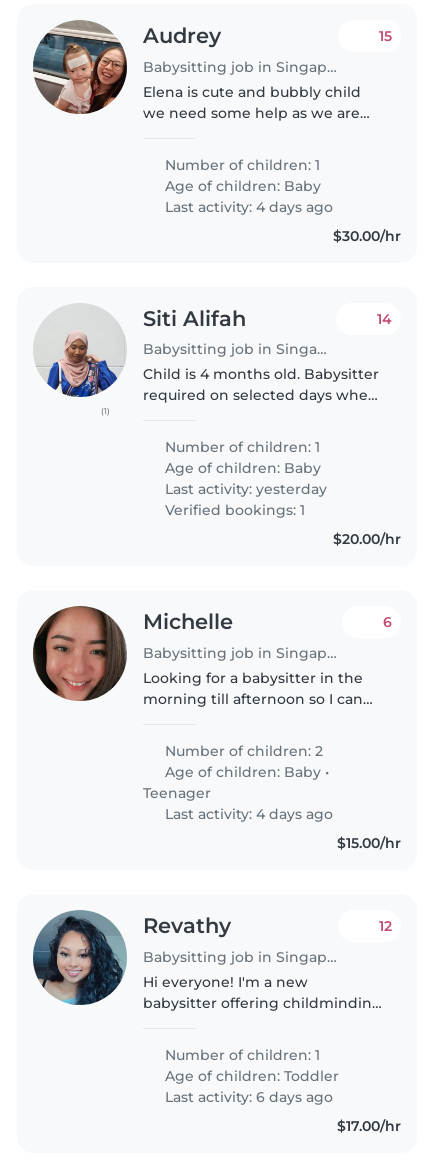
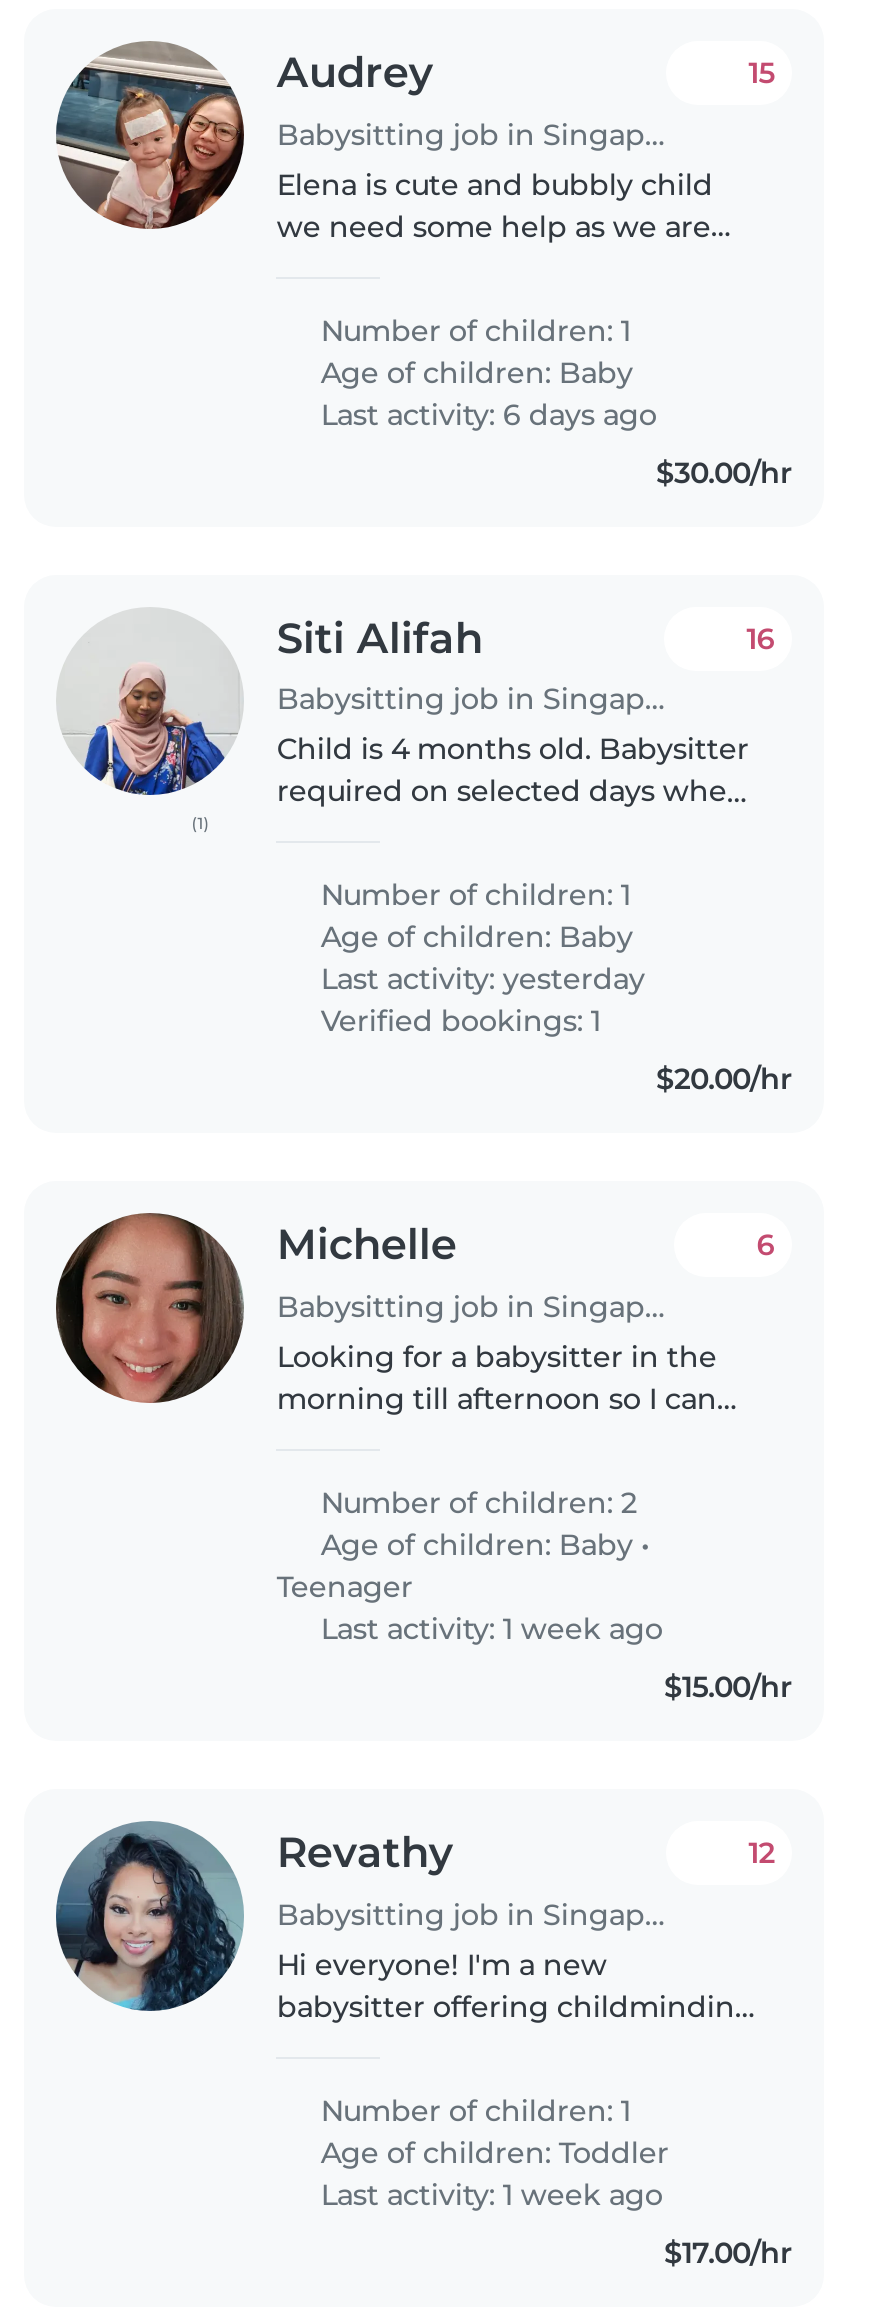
- Last activity: 4 days ago

- 14
+ 16

- Last activity: 4 days ago
+ Last activity: 1 week ago

moved up: Last activity: 6 days ago

+ Last activity: 1 week ago
